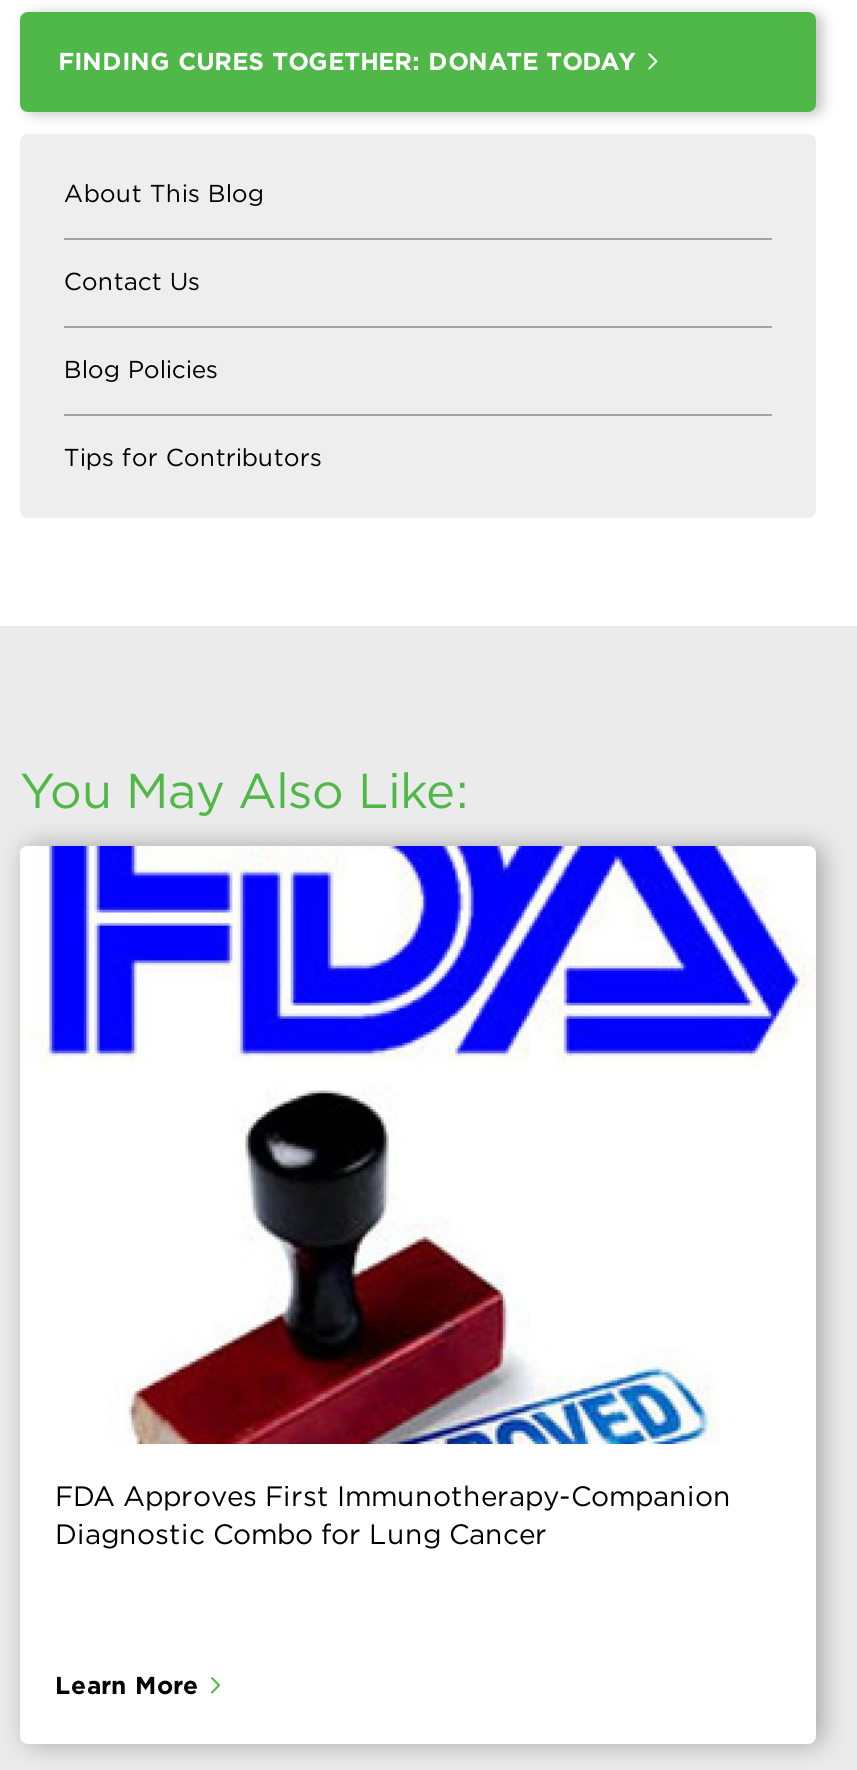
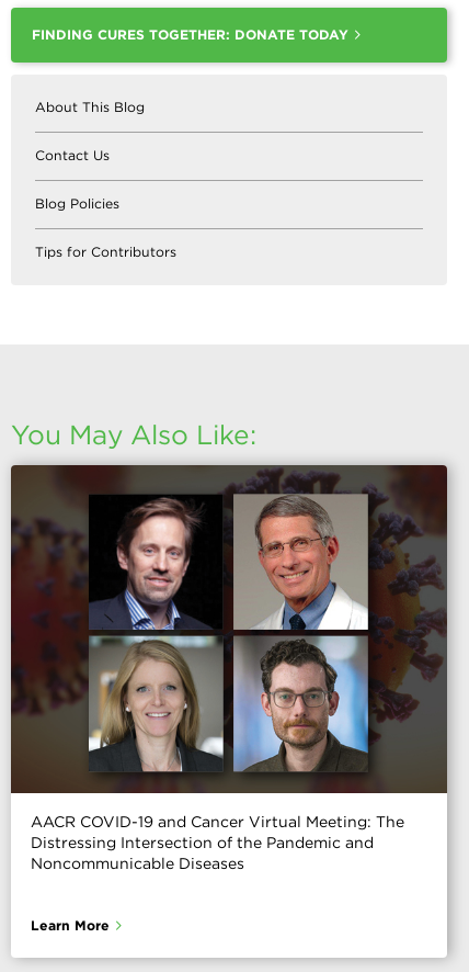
- [image]
- FDA Approves First Immunotherapy-Companion
- Diagnostic Combo for Lung Cancer
+ [image]
+ AACR COVID-19 and Cancer Virtual Meeting: The
+ Distressing Intersection of the Pandemic and
+ Noncommunicable Diseases
